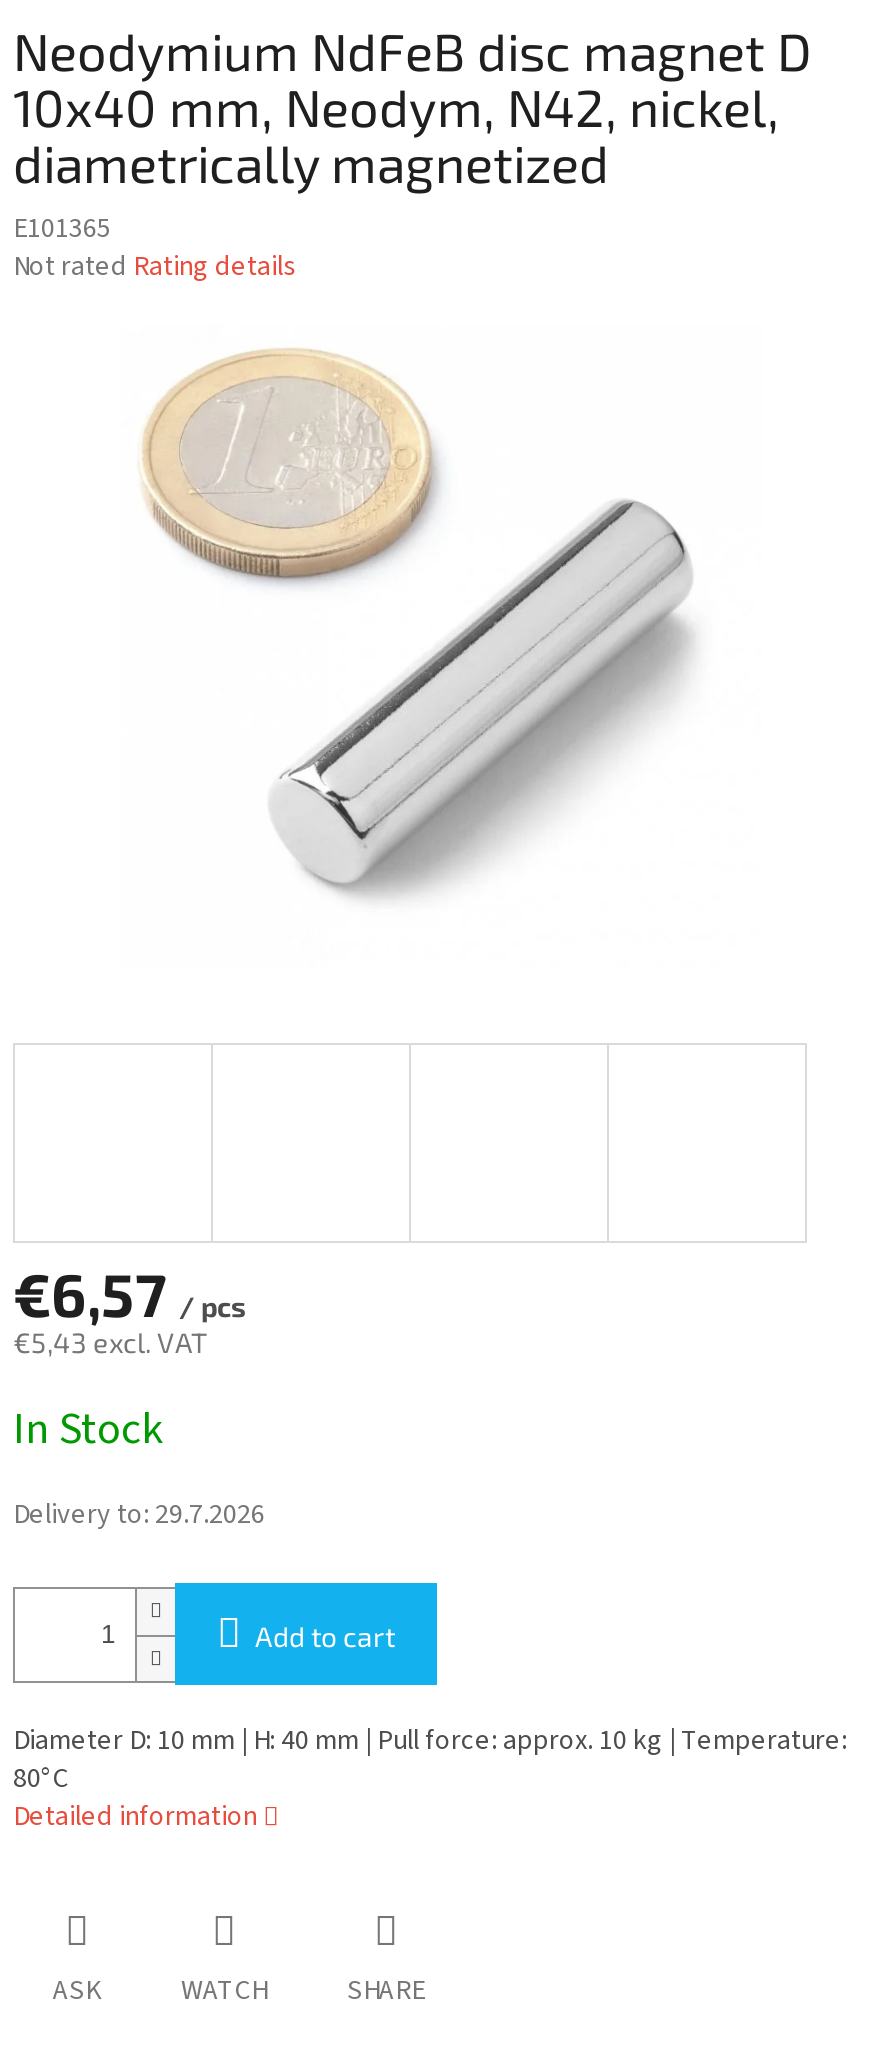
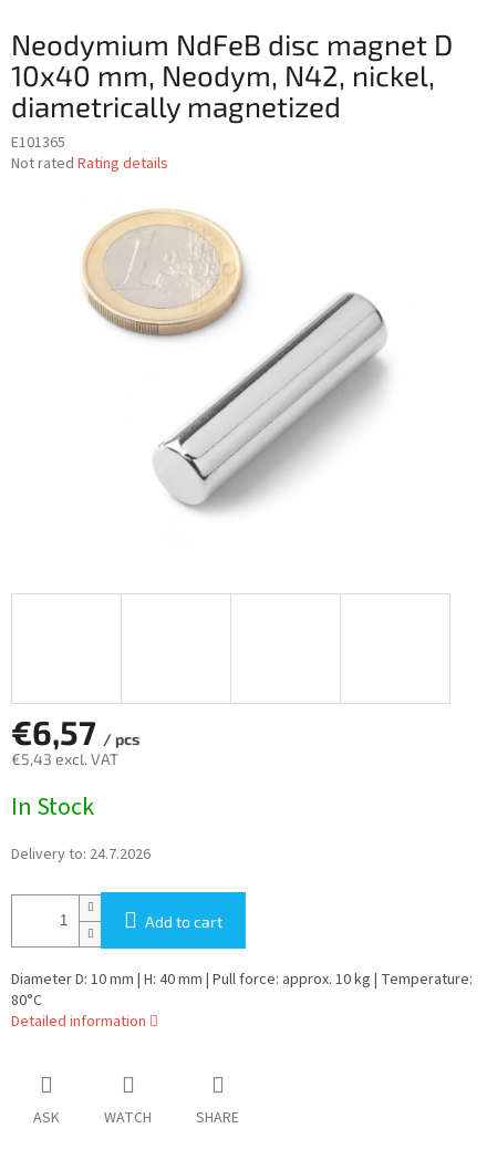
- Delivery to: 29.7.2026
+ Delivery to: 24.7.2026
